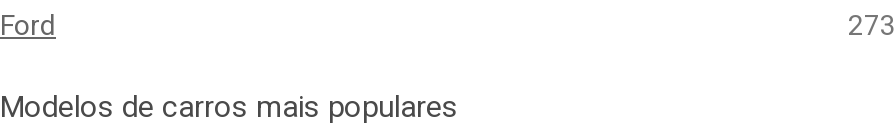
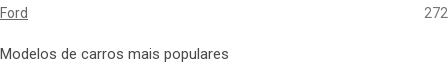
- 273
+ 272
